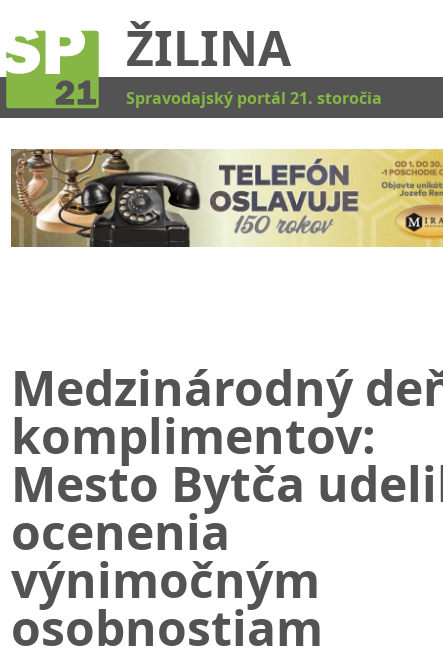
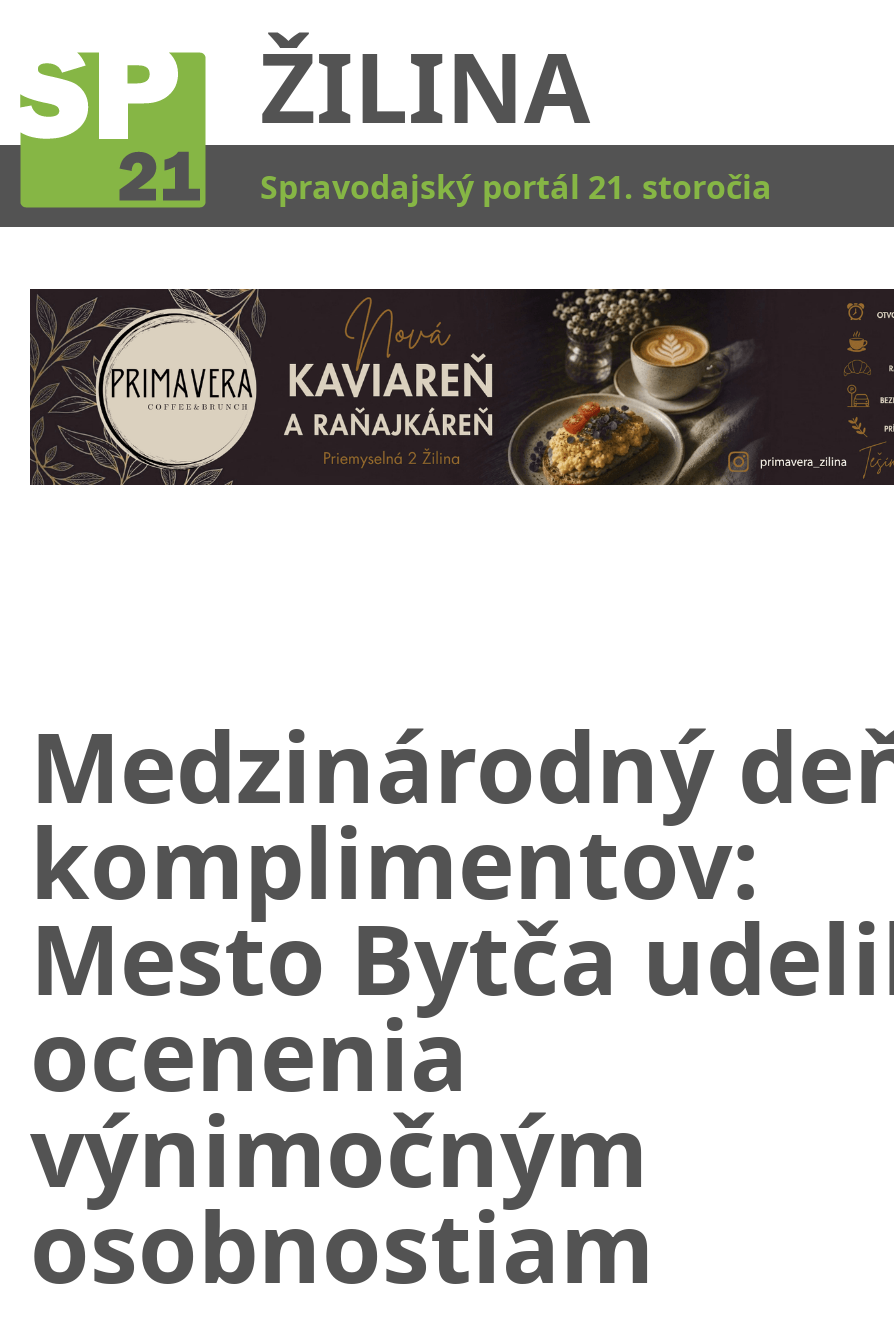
- [image]
+ [image]
